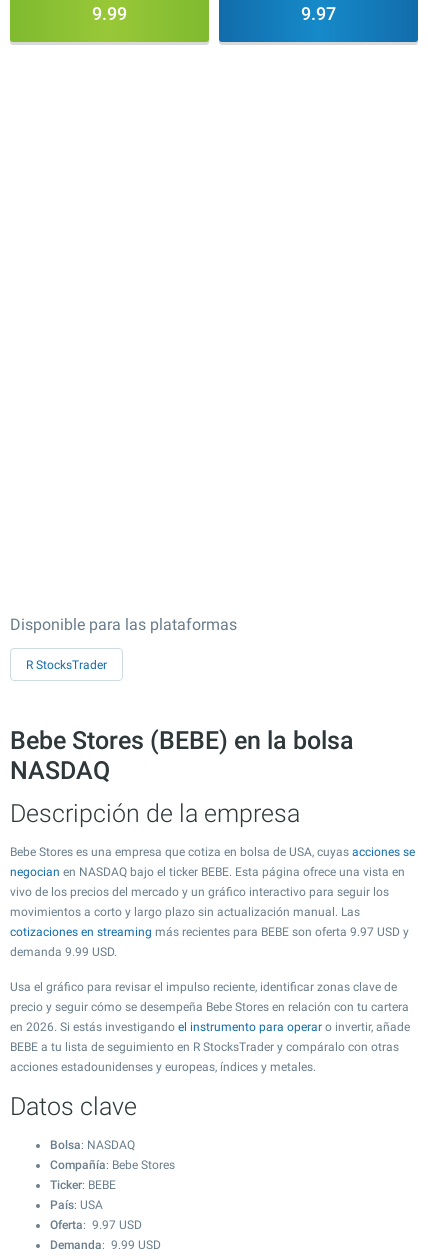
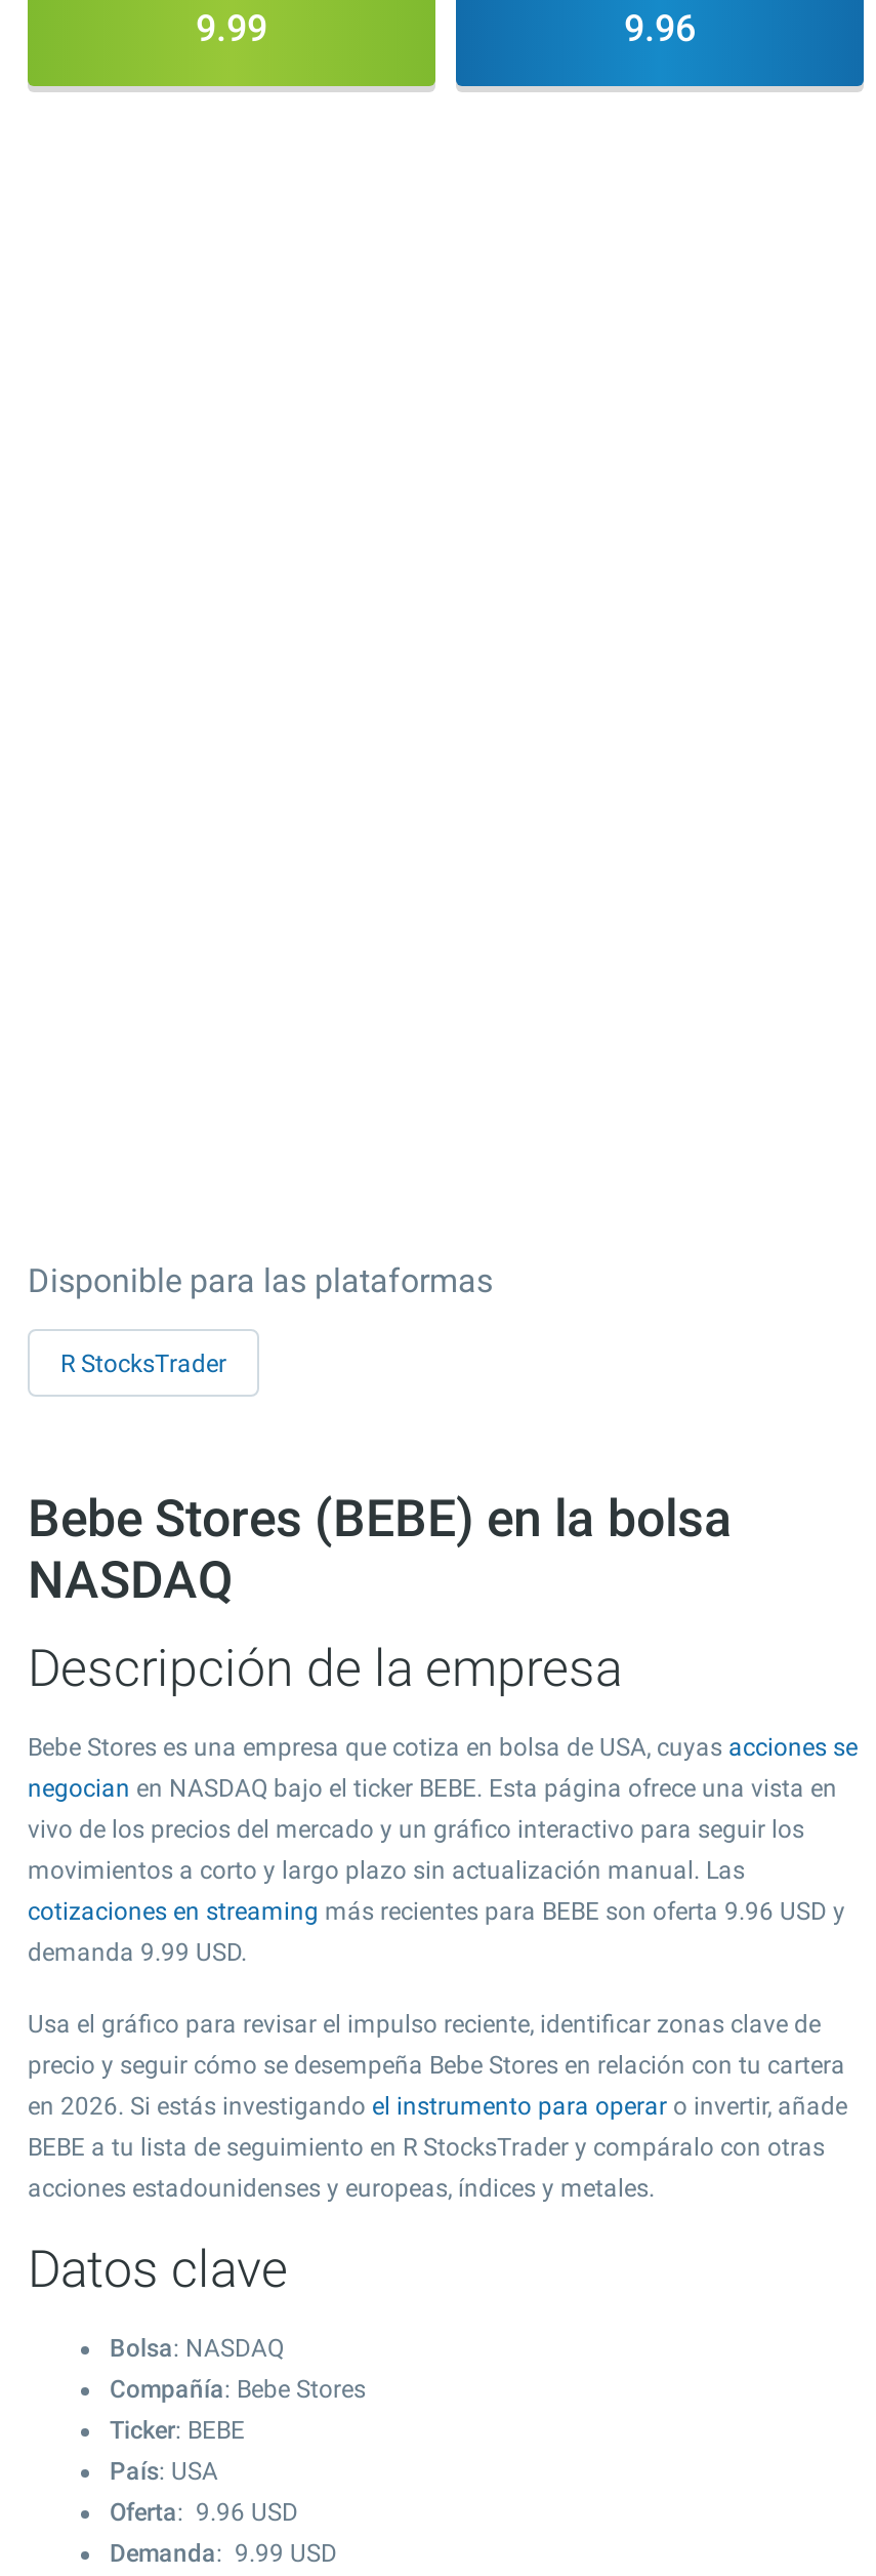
- 9.97
+ 9.96

- cotizaciones en streaming más recientes para BEBE son oferta 9.97 USD y
+ cotizaciones en streaming más recientes para BEBE son oferta 9.96 USD y

- Oferta: 9.97 USD
+ Oferta: 9.96 USD
